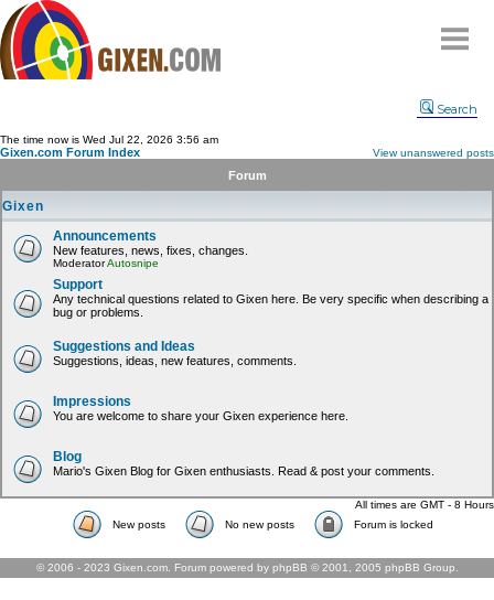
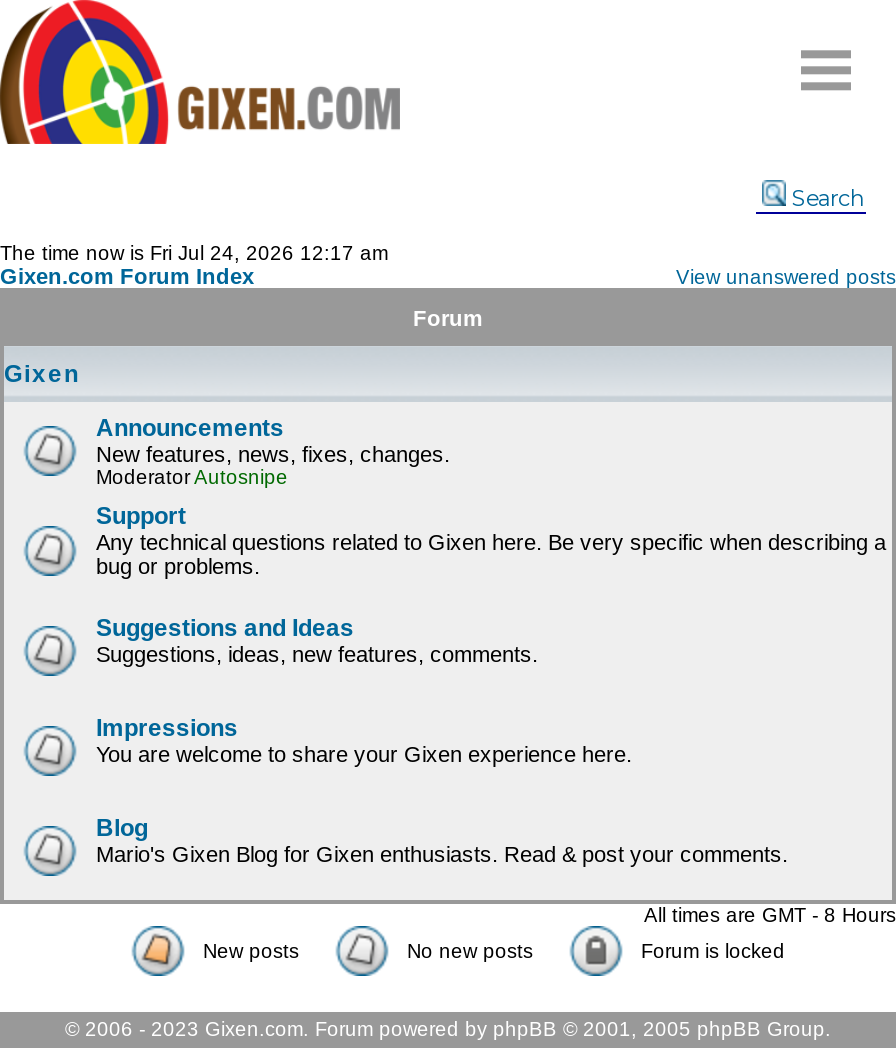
- The time now is Wed Jul 22, 2026 3:56 am
+ The time now is Fri Jul 24, 2026 12:17 am
